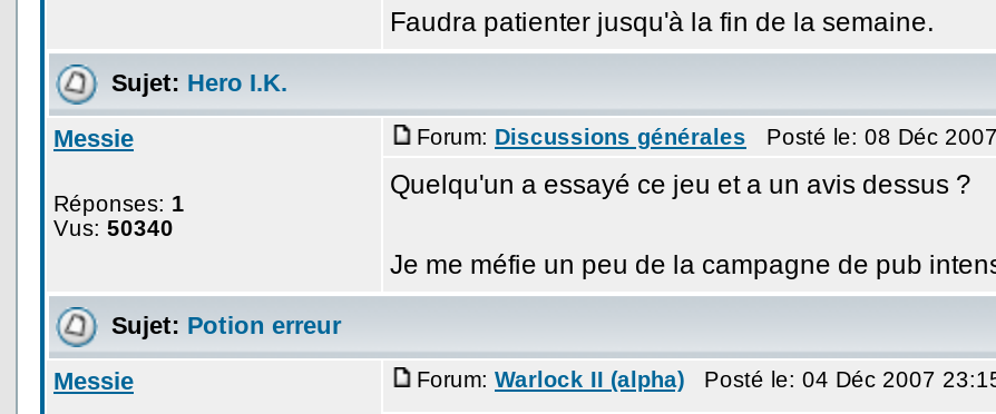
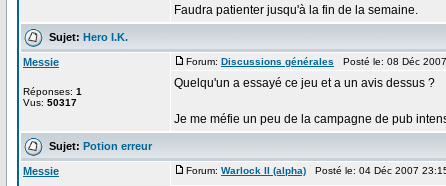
- Vus: 50340
+ Vus: 50317
